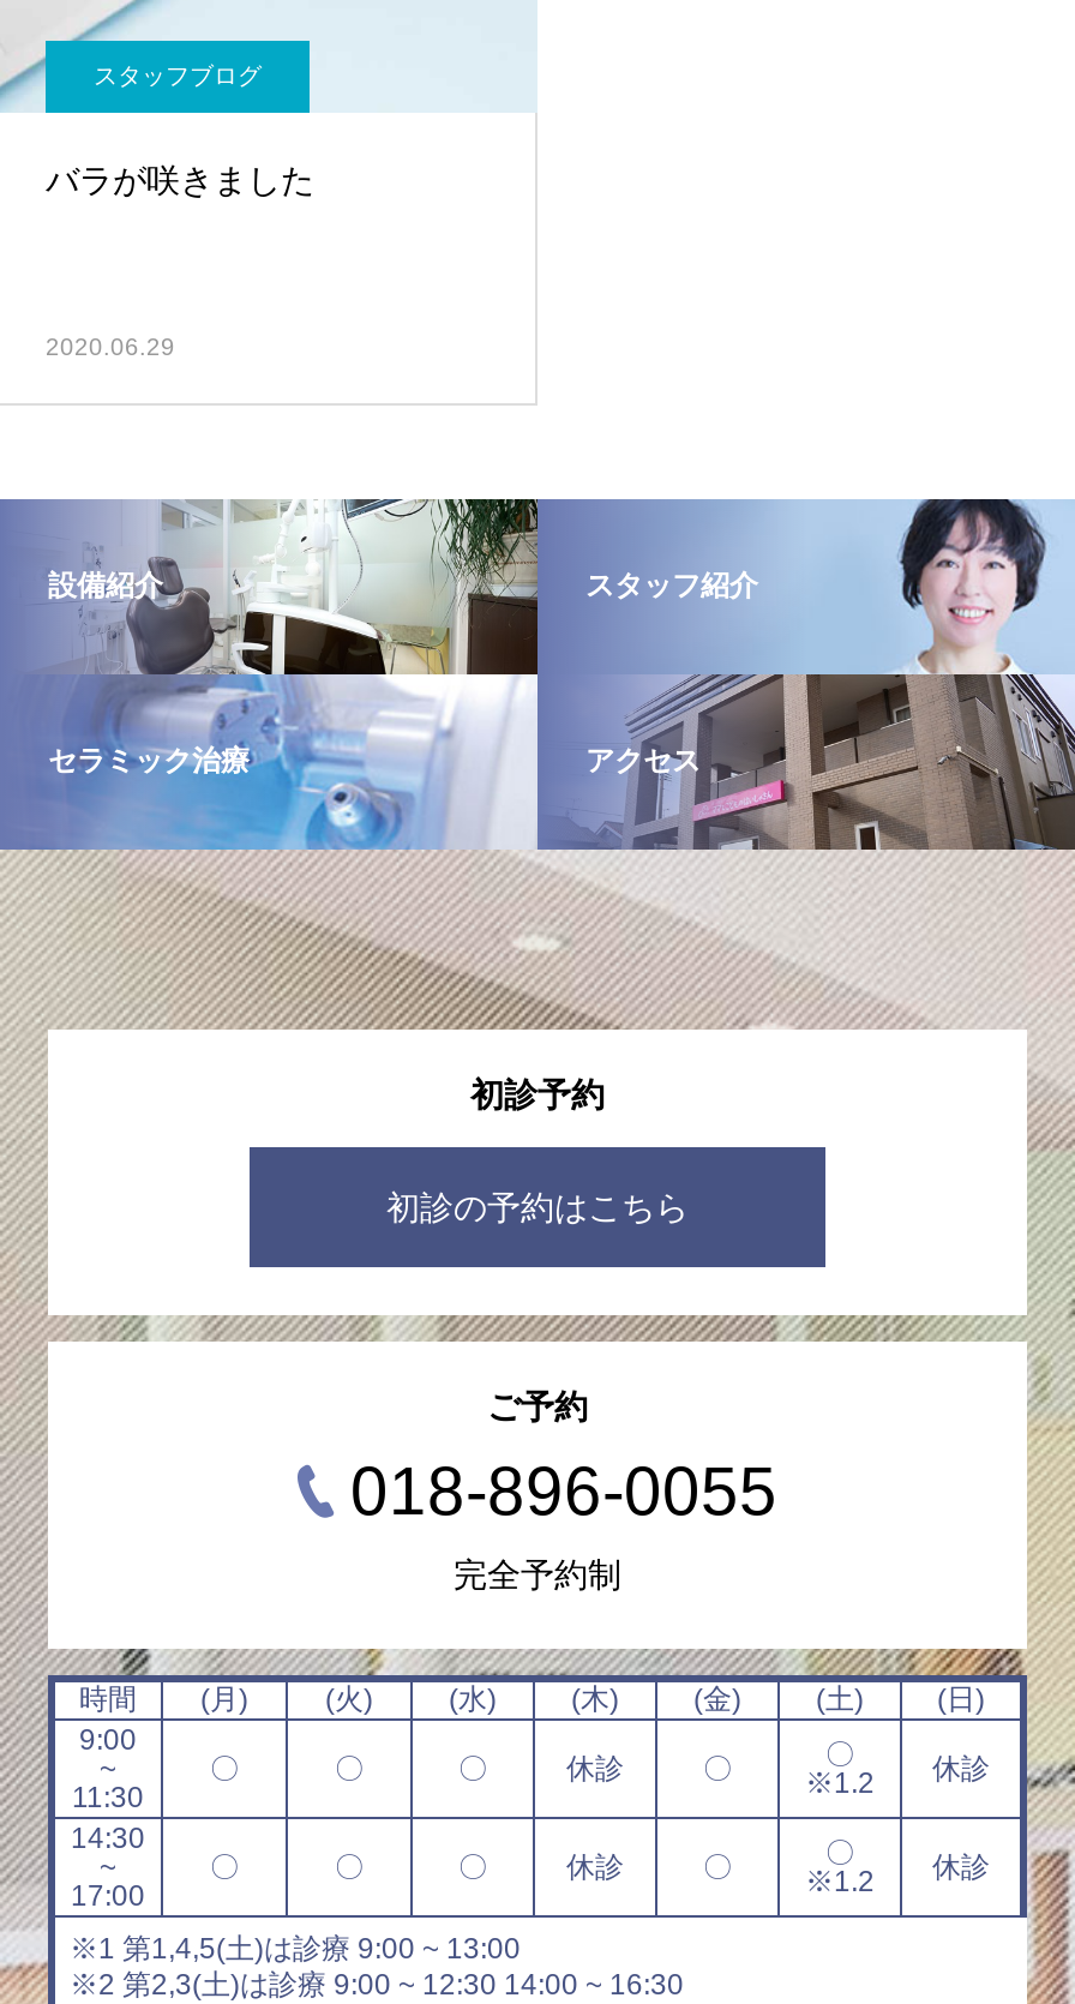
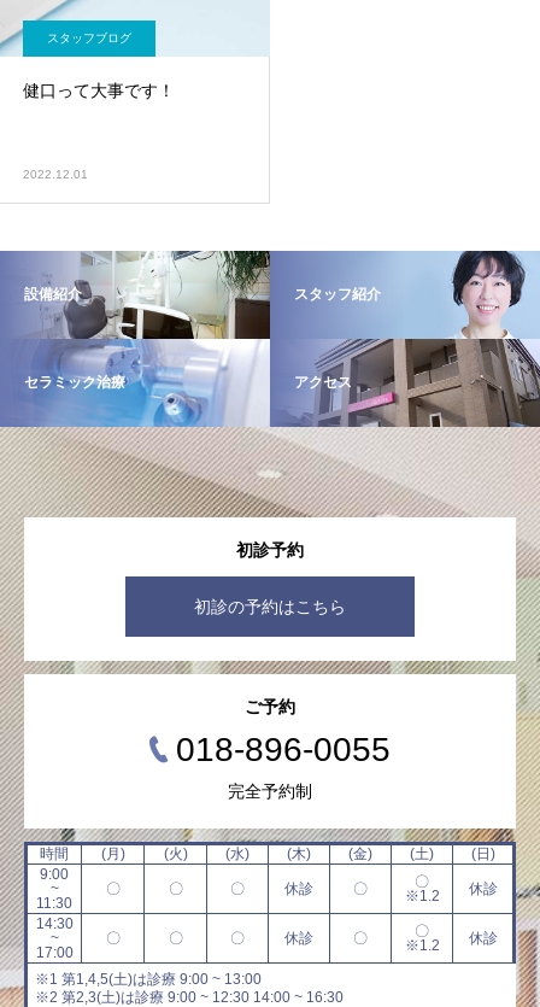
- バラが咲きました
+ 健口って大事です！

- 2020.06.29
+ 2022.12.01
